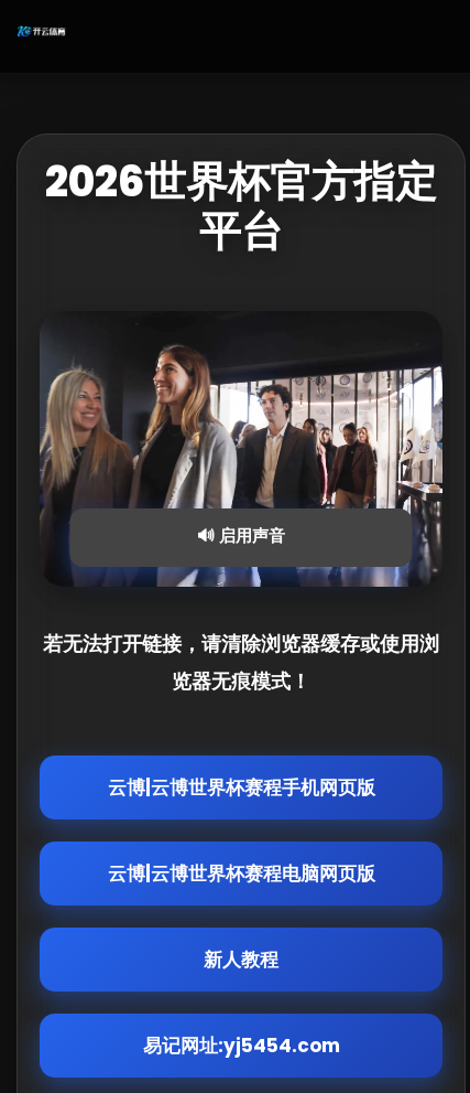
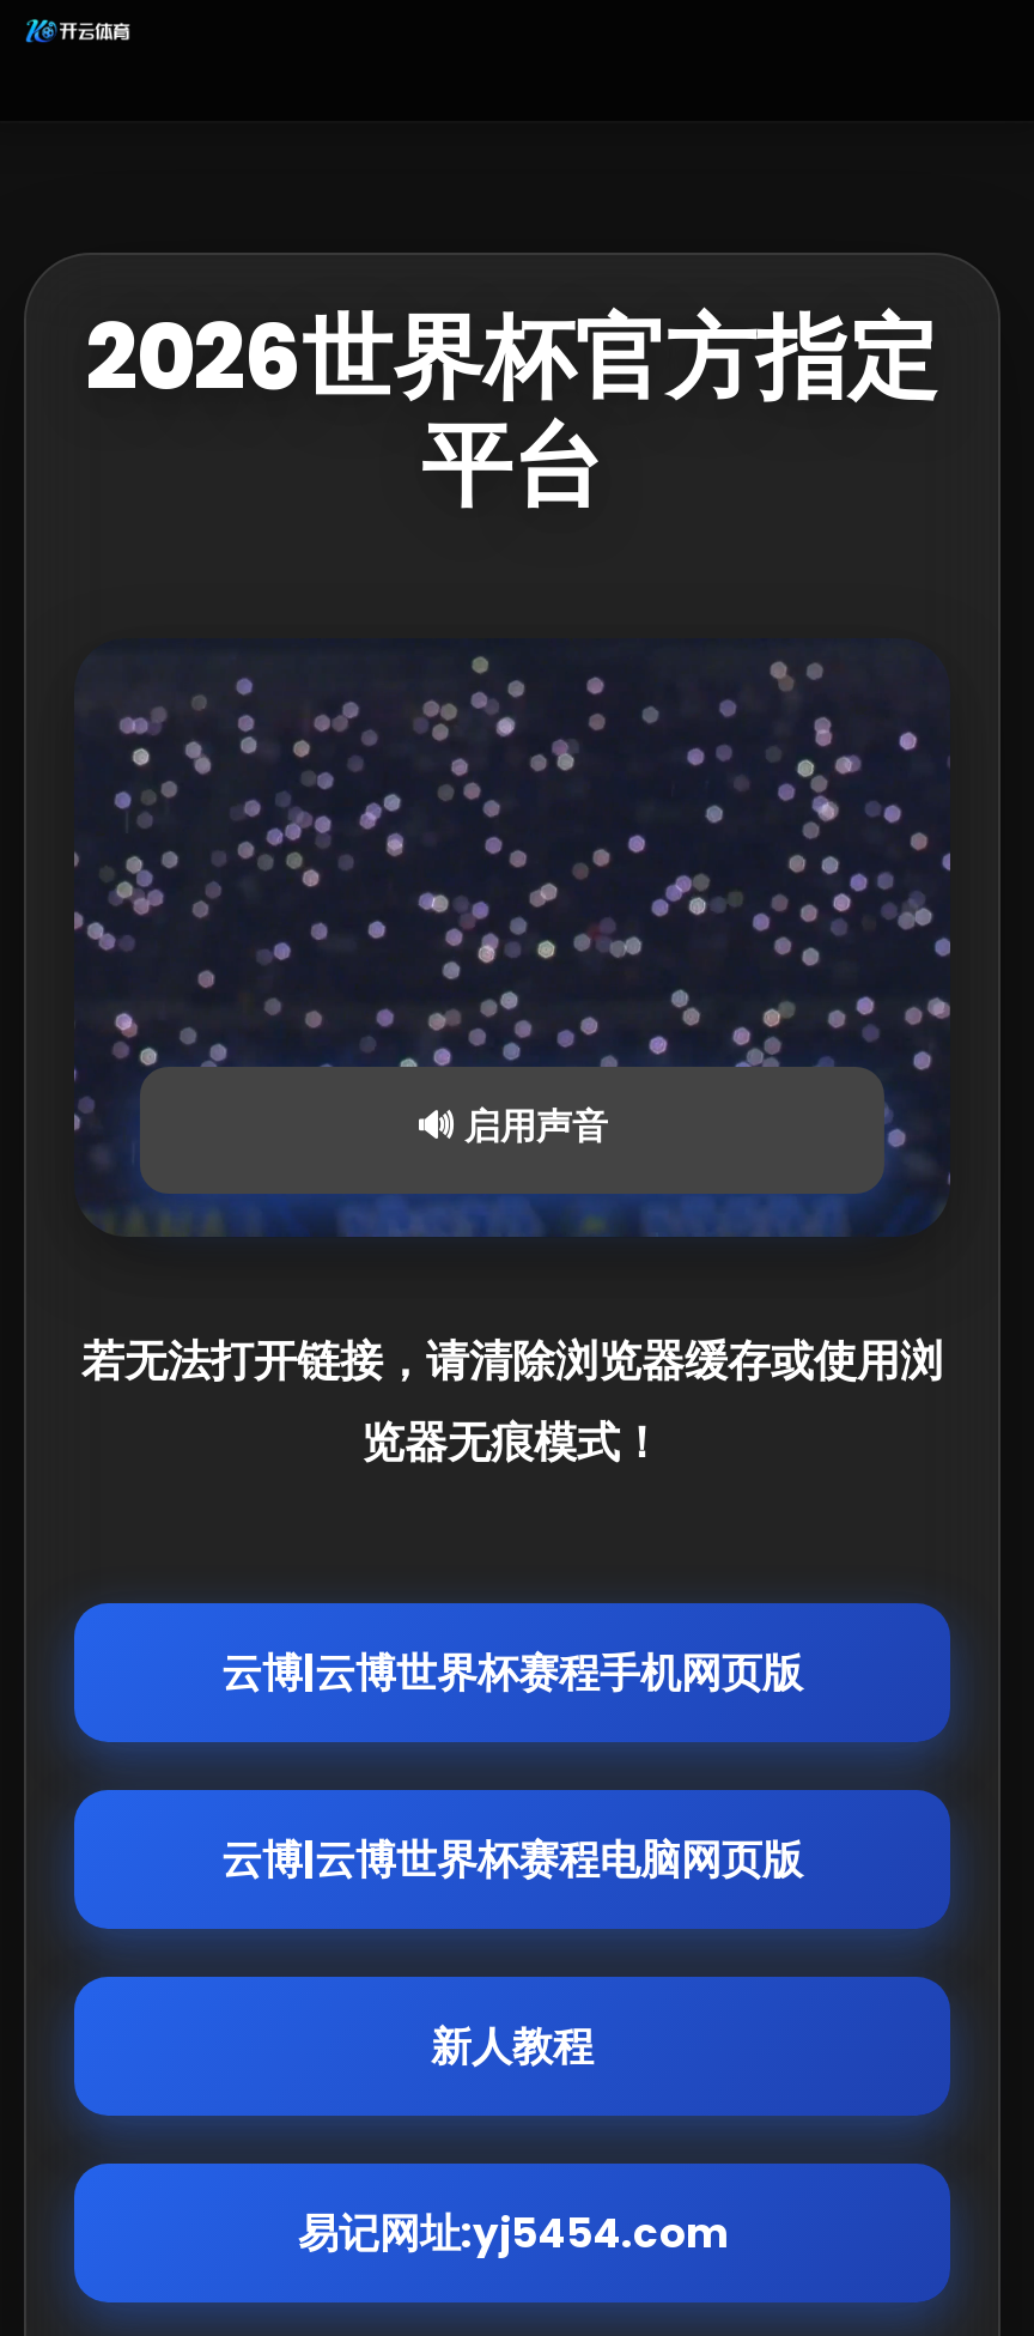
- [image]
+ [image]
